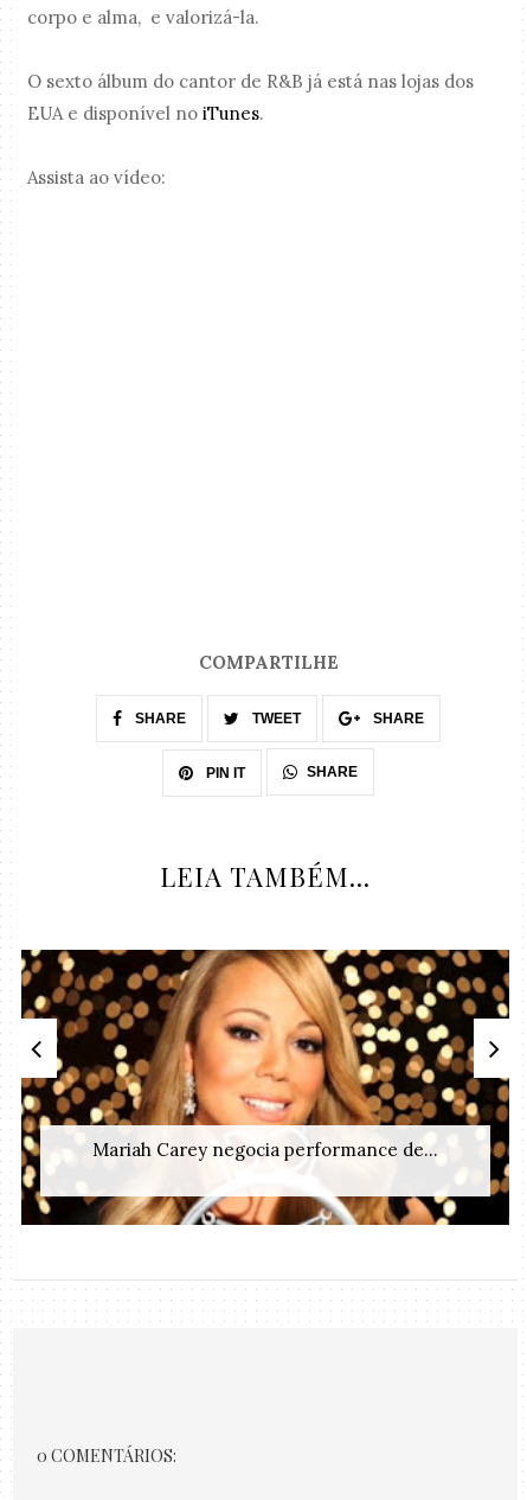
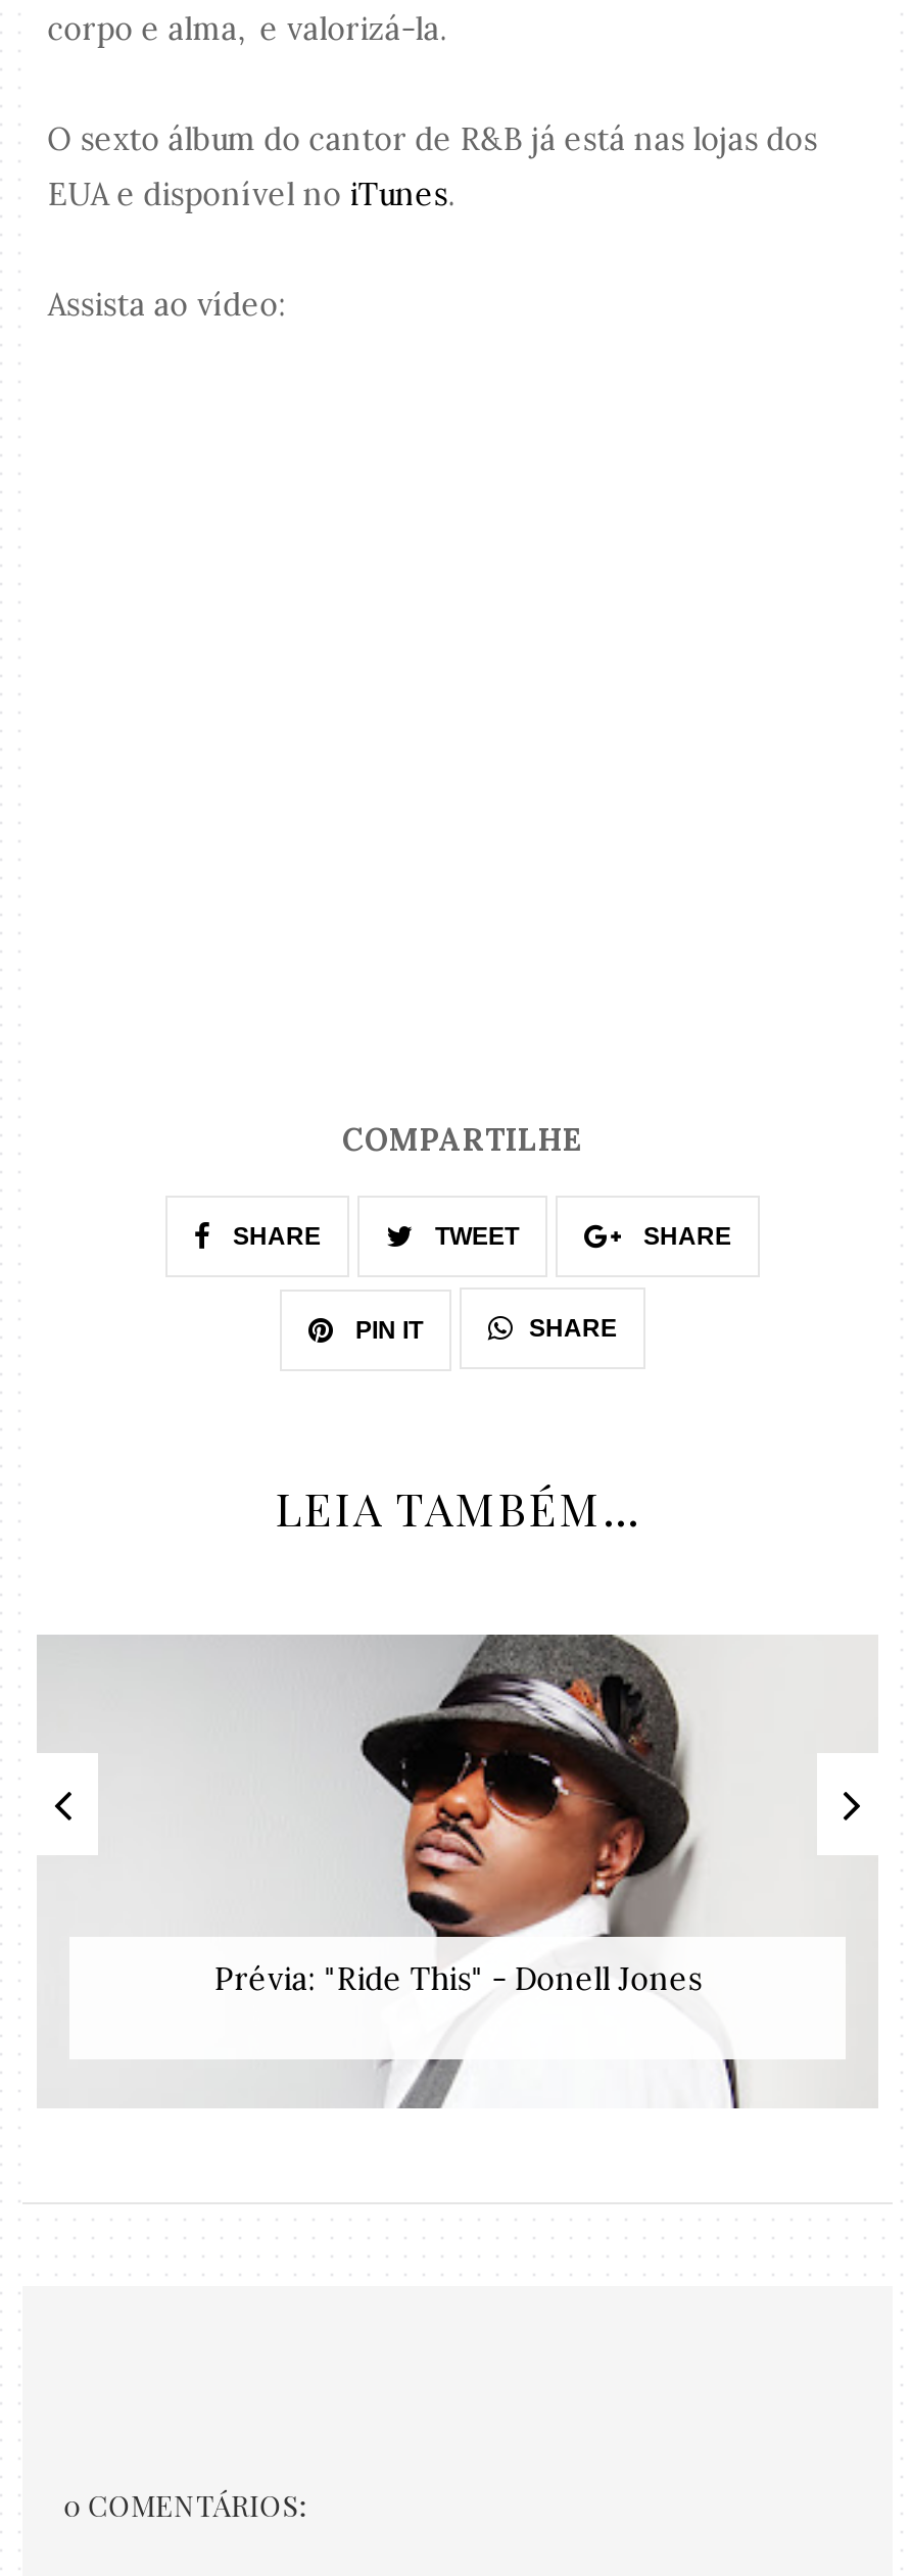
- [image]
- Mariah Carey negocia performance de...
+ [image]
+ Prévia: "Ride This" - Donell Jones
